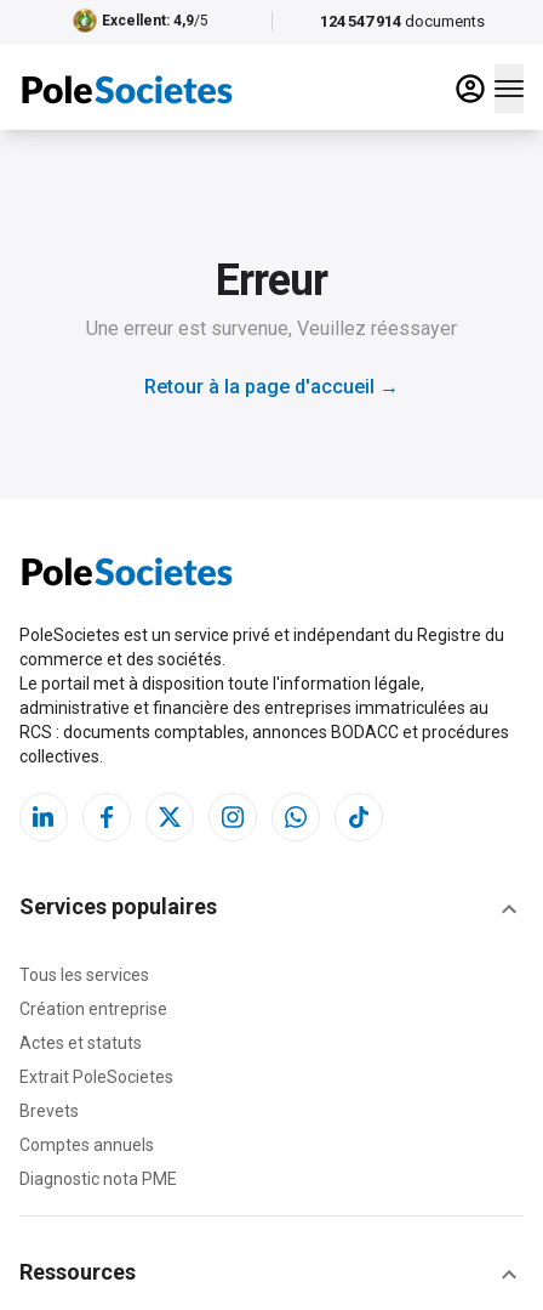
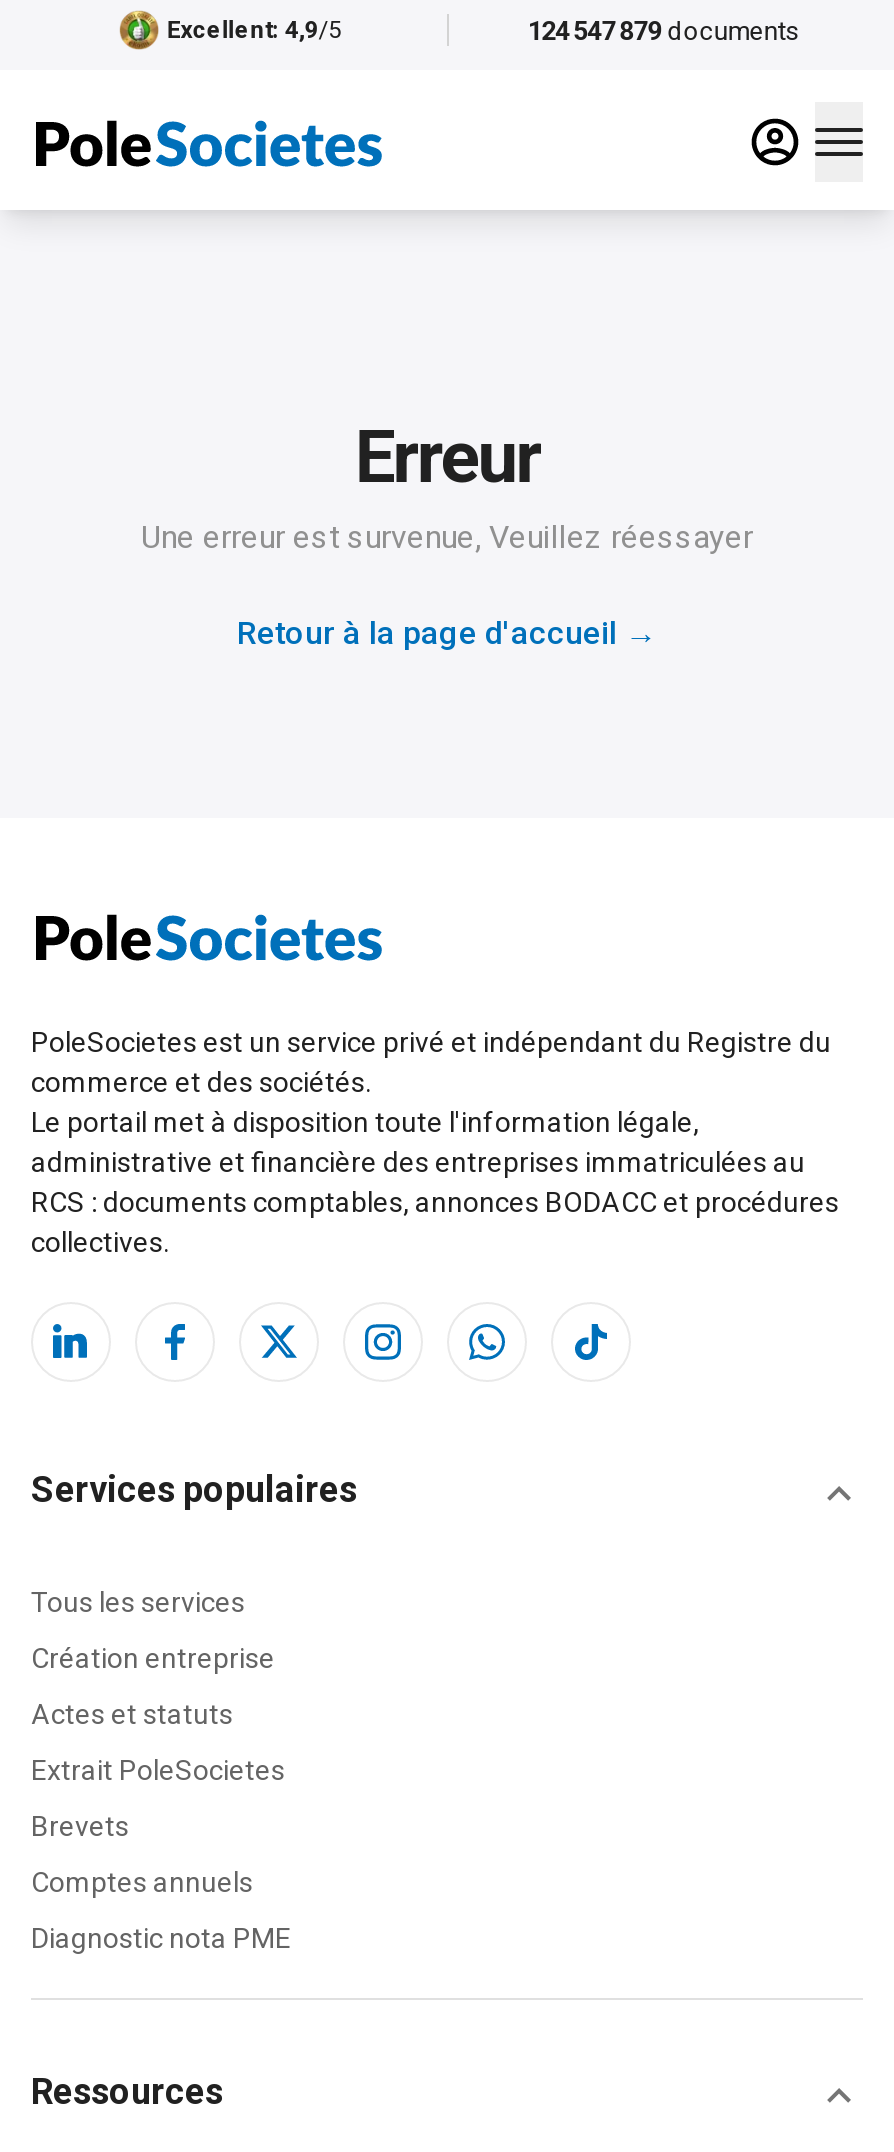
- 124 547 914 documents
+ 124 547 879 documents
